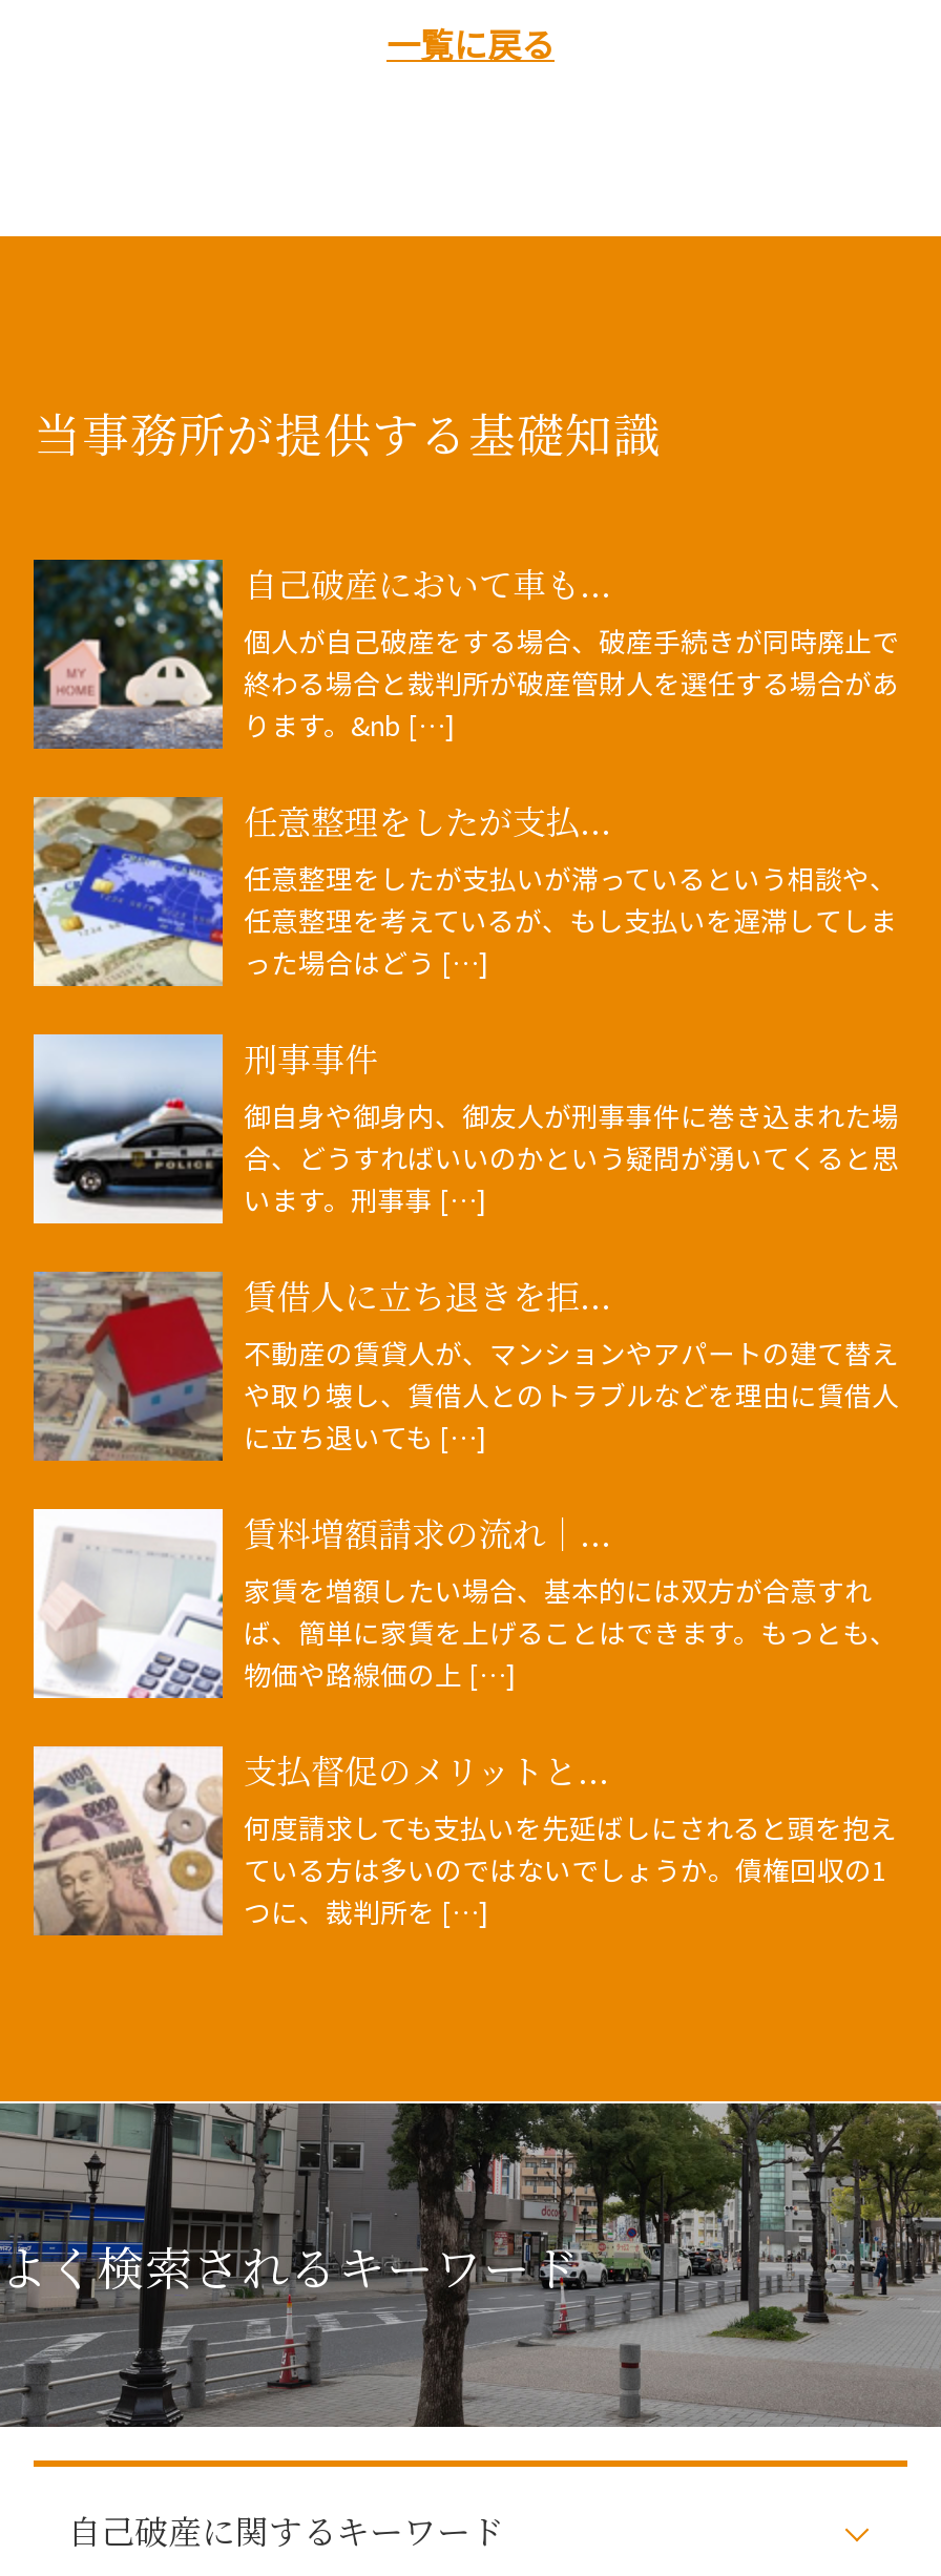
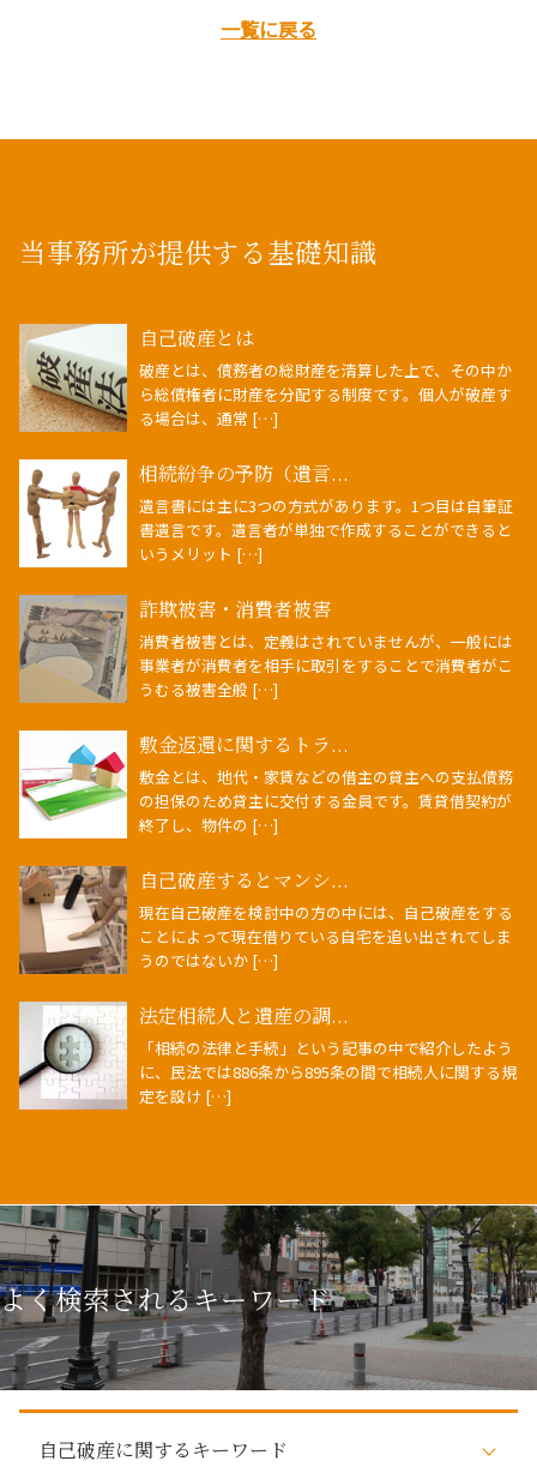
- [image]
- 自己破産において車も...
- 個人が自己破産をする場合、破産手続きが同時廃止で
- 終わる場合と裁判所が破産管財人を選任する場合があ
- ります。&nb […]
+ [image]
+ 自己破産とは
+ 破産とは、債務者の総財産を清算した上で、その中か
+ ら総債権者に財産を分配する制度です。個人が破産す
+ る場合は、通常 […]

- [image]
- 任意整理をしたが支払...
- 任意整理をしたが支払いが滞っているという相談や、
- 任意整理を考えているが、もし支払いを遅滞してしま
- った場合はどう […]
+ [image]
+ 相続紛争の予防（遺言...
+ 遺言書には主に3つの方式があります。1つ目は自筆証
+ 書遺言です。遺言者が単独で作成することができると
+ いうメリット […]

- [image]
- 刑事事件
- 御自身や御身内、御友人が刑事事件に巻き込まれた場
- 合、どうすればいいのかという疑問が湧いてくると思
- います。刑事事 […]
+ [image]
+ 詐欺被害・消費者被害
+ 消費者被害とは、定義はされていませんが、一般には
+ 事業者が消費者を相手に取引をすることで消費者がこ
+ うむる被害全般 […]

- [image]
- 賃借人に立ち退きを拒...
- 不動産の賃貸人が、マンションやアパートの建て替え
- や取り壊し、賃借人とのトラブルなどを理由に賃借人
- に立ち退いても […]
+ [image]
+ 敷金返還に関するトラ...
+ 敷金とは、地代・家賃などの借主の貸主への支払債務
+ の担保のため貸主に交付する金員です。賃貸借契約が
+ 終了し、物件の […]

- [image]
- 賃料増額請求の流れ｜...
- 家賃を増額したい場合、基本的には双方が合意すれ
- ば、簡単に家賃を上げることはできます。もっとも、
- 物価や路線価の上 […]
+ [image]
+ 自己破産するとマンシ...
+ 現在自己破産を検討中の方の中には、自己破産をする
+ ことによって現在借りている自宅を追い出されてしま
+ うのではないか […]

- [image]
- 支払督促のメリットと...
- 何度請求しても支払いを先延ばしにされると頭を抱え
- ている方は多いのではないでしょうか。債権回収の1
- つに、裁判所を […]
+ [image]
+ 法定相続人と遺産の調...
+ 「相続の法律と手続」という記事の中で紹介したよう
+ に、民法では886条から895条の間で相続人に関する規
+ 定を設け […]
